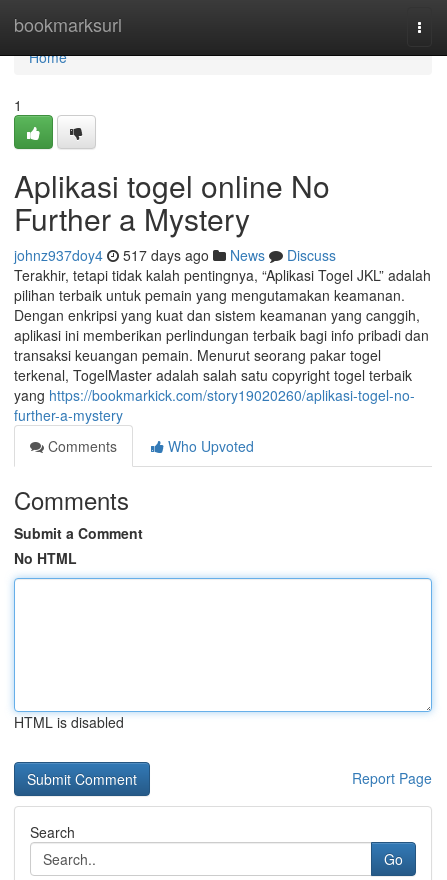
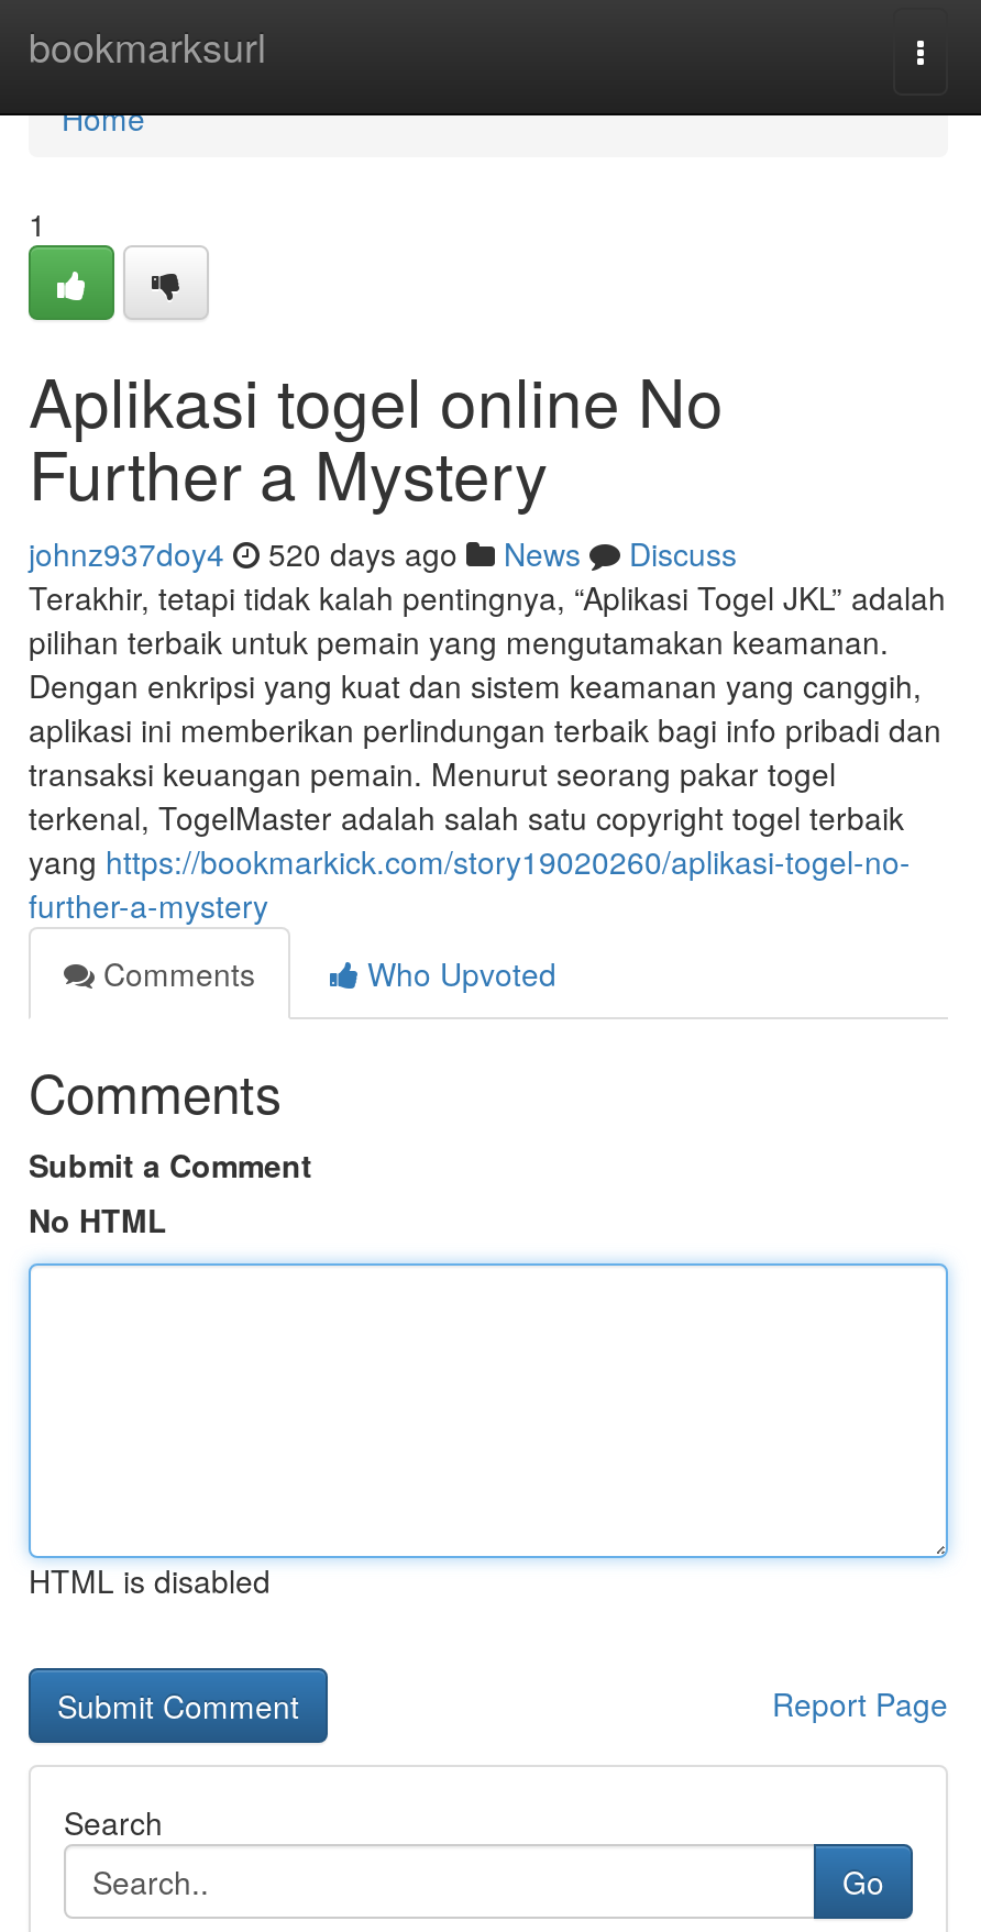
- johnz937doy4 517 days ago News Discuss
+ johnz937doy4 520 days ago News Discuss
